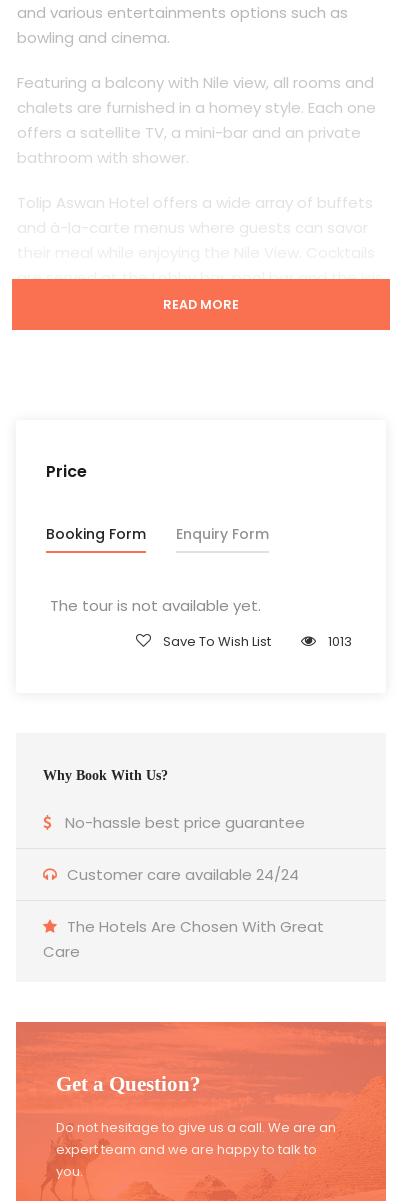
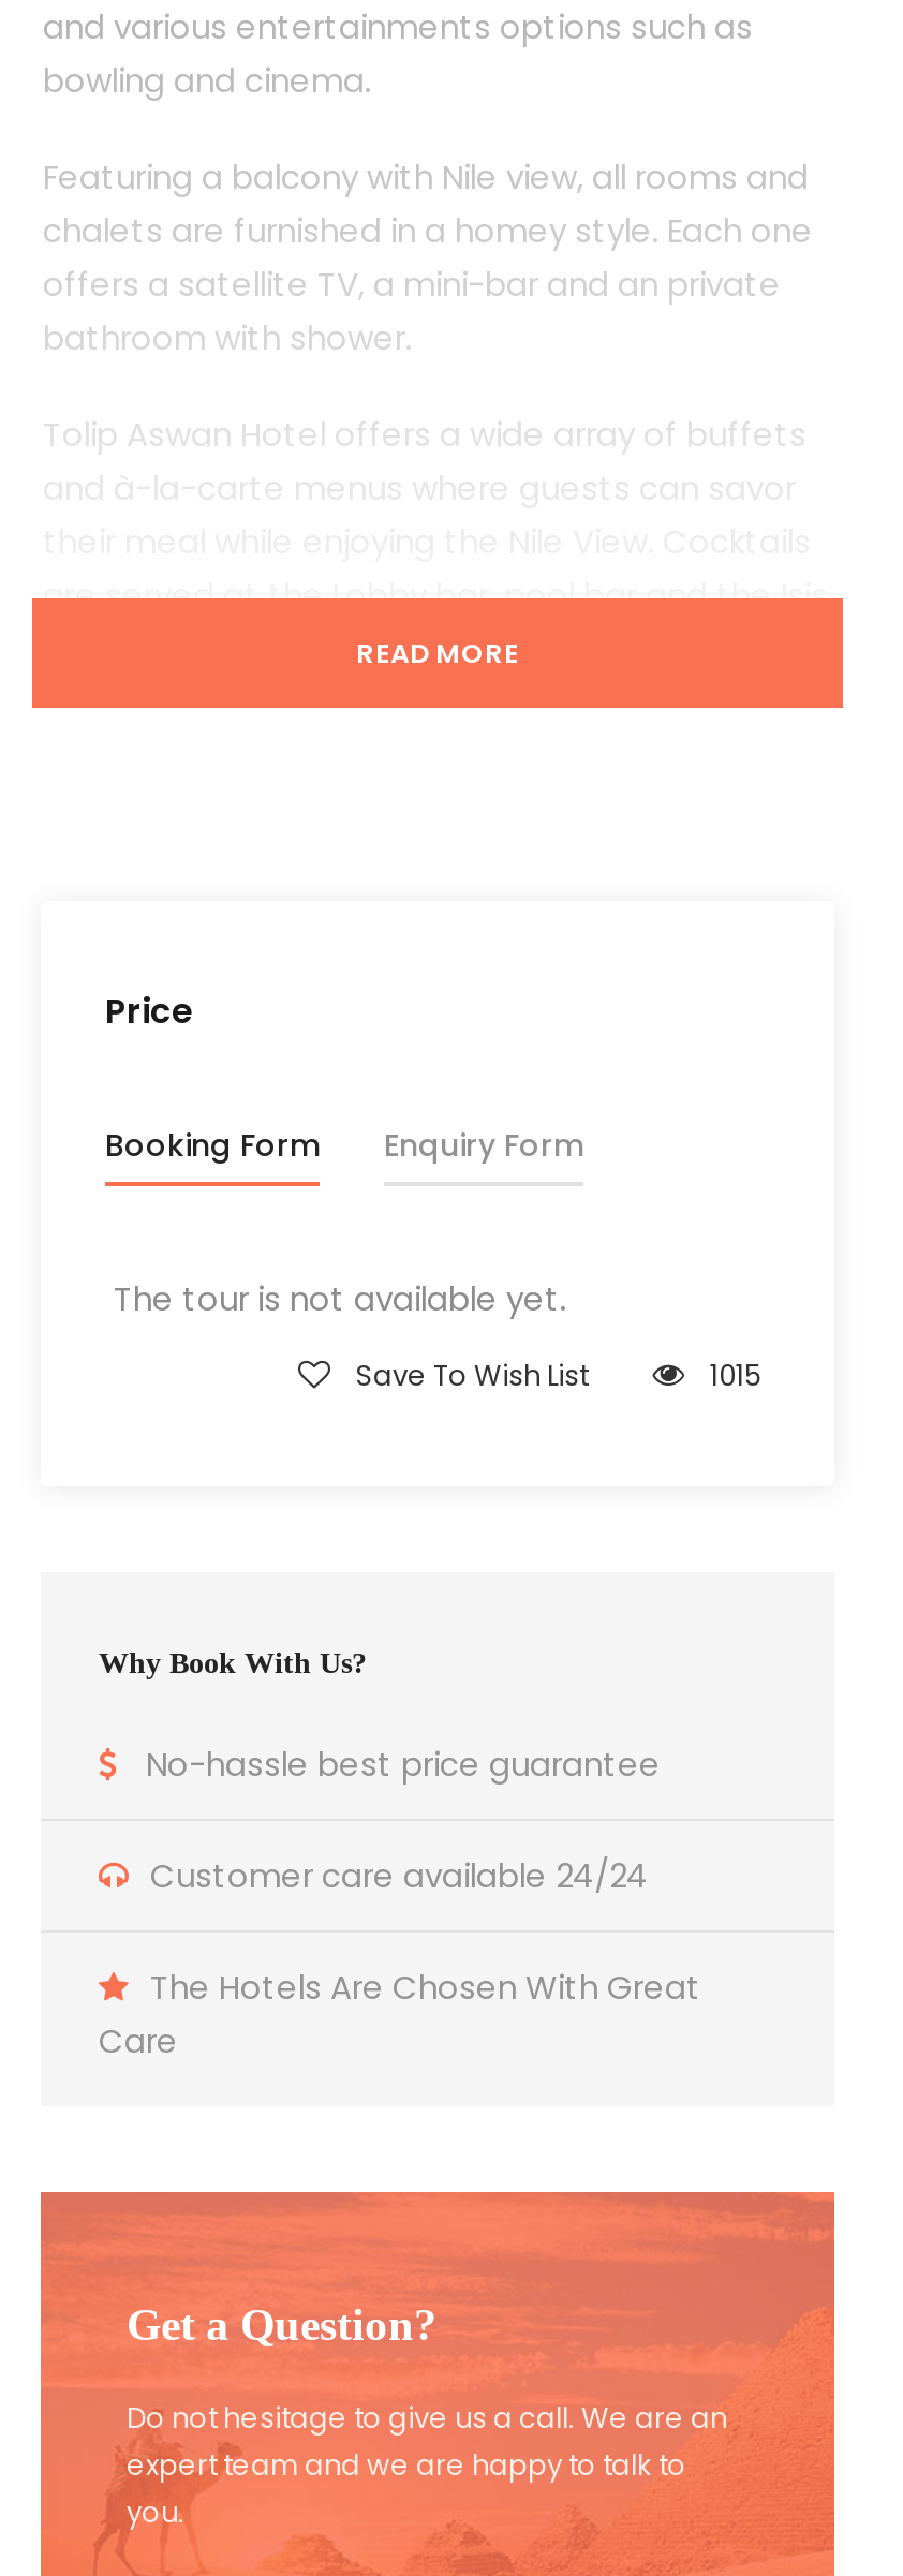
- 1013
+ 1015
